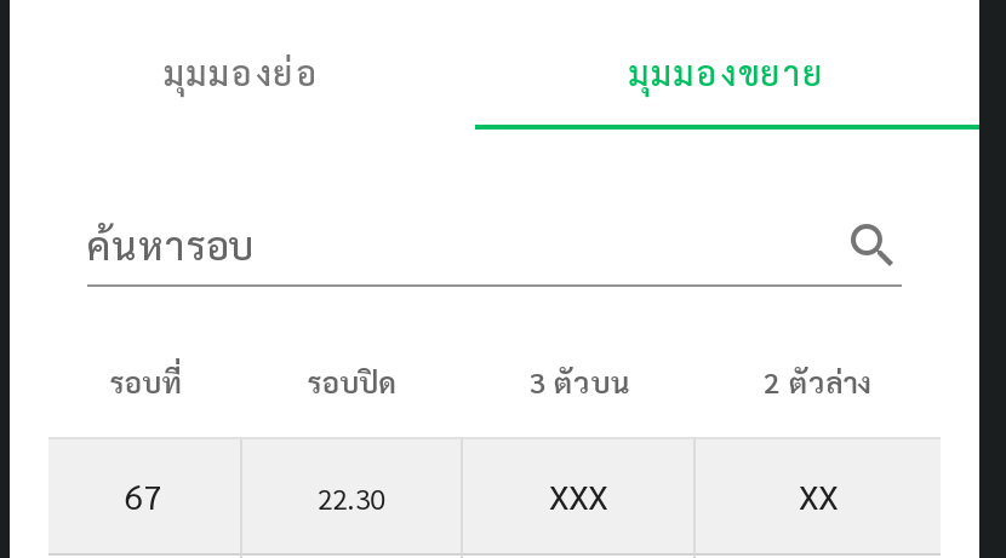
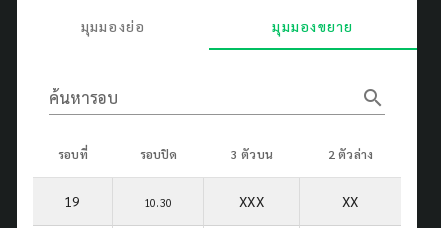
- 67
+ 19

- 22.30
+ 10.30
